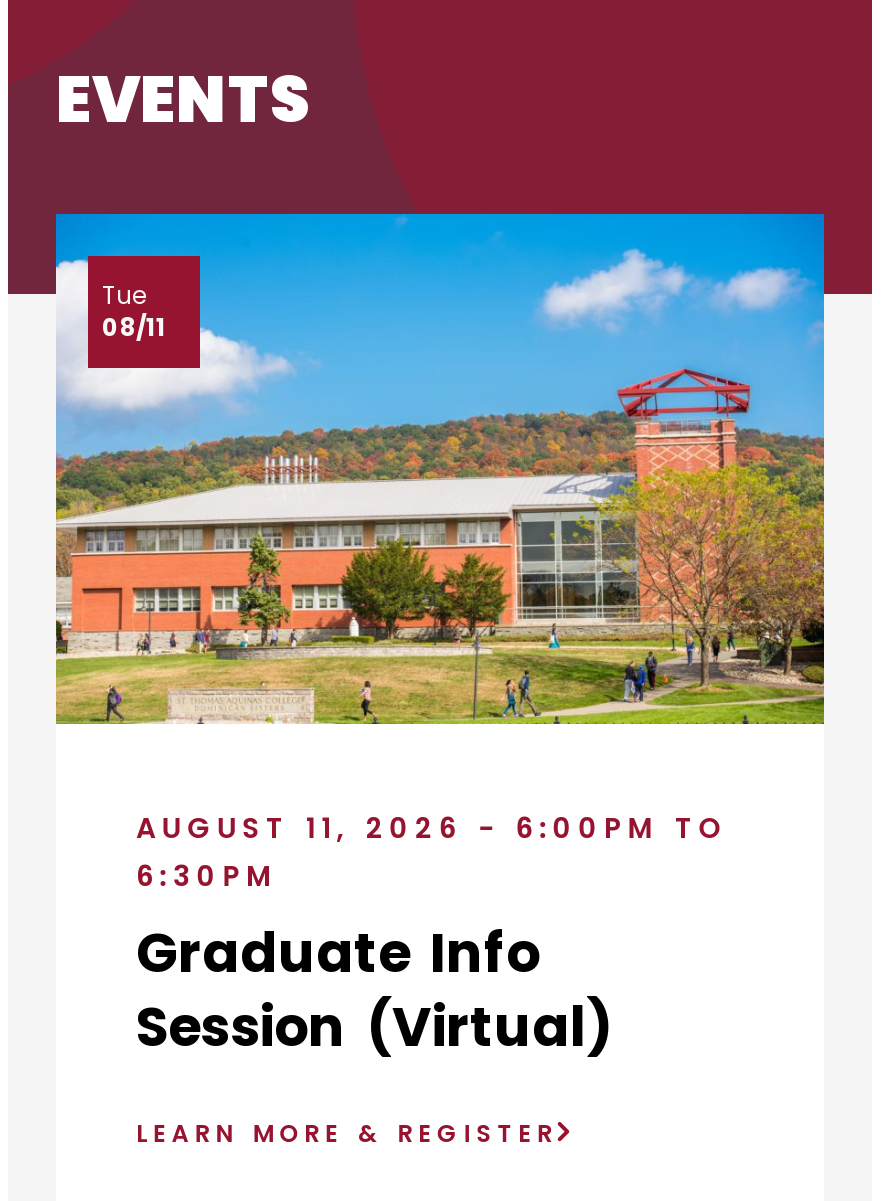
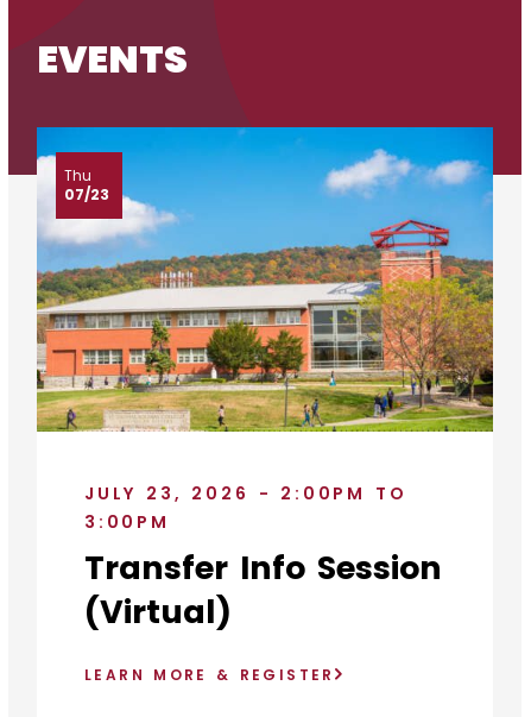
- Tue
- 08/11
+ Thu
+ 07/23

- AUGUST 11, 2026 - 6:00PM TO
- 6:30PM
- Graduate Info
- Session (Virtual)
+ JULY 23, 2026 - 2:00PM TO
+ 3:00PM
+ Transfer Info Session
+ (Virtual)
